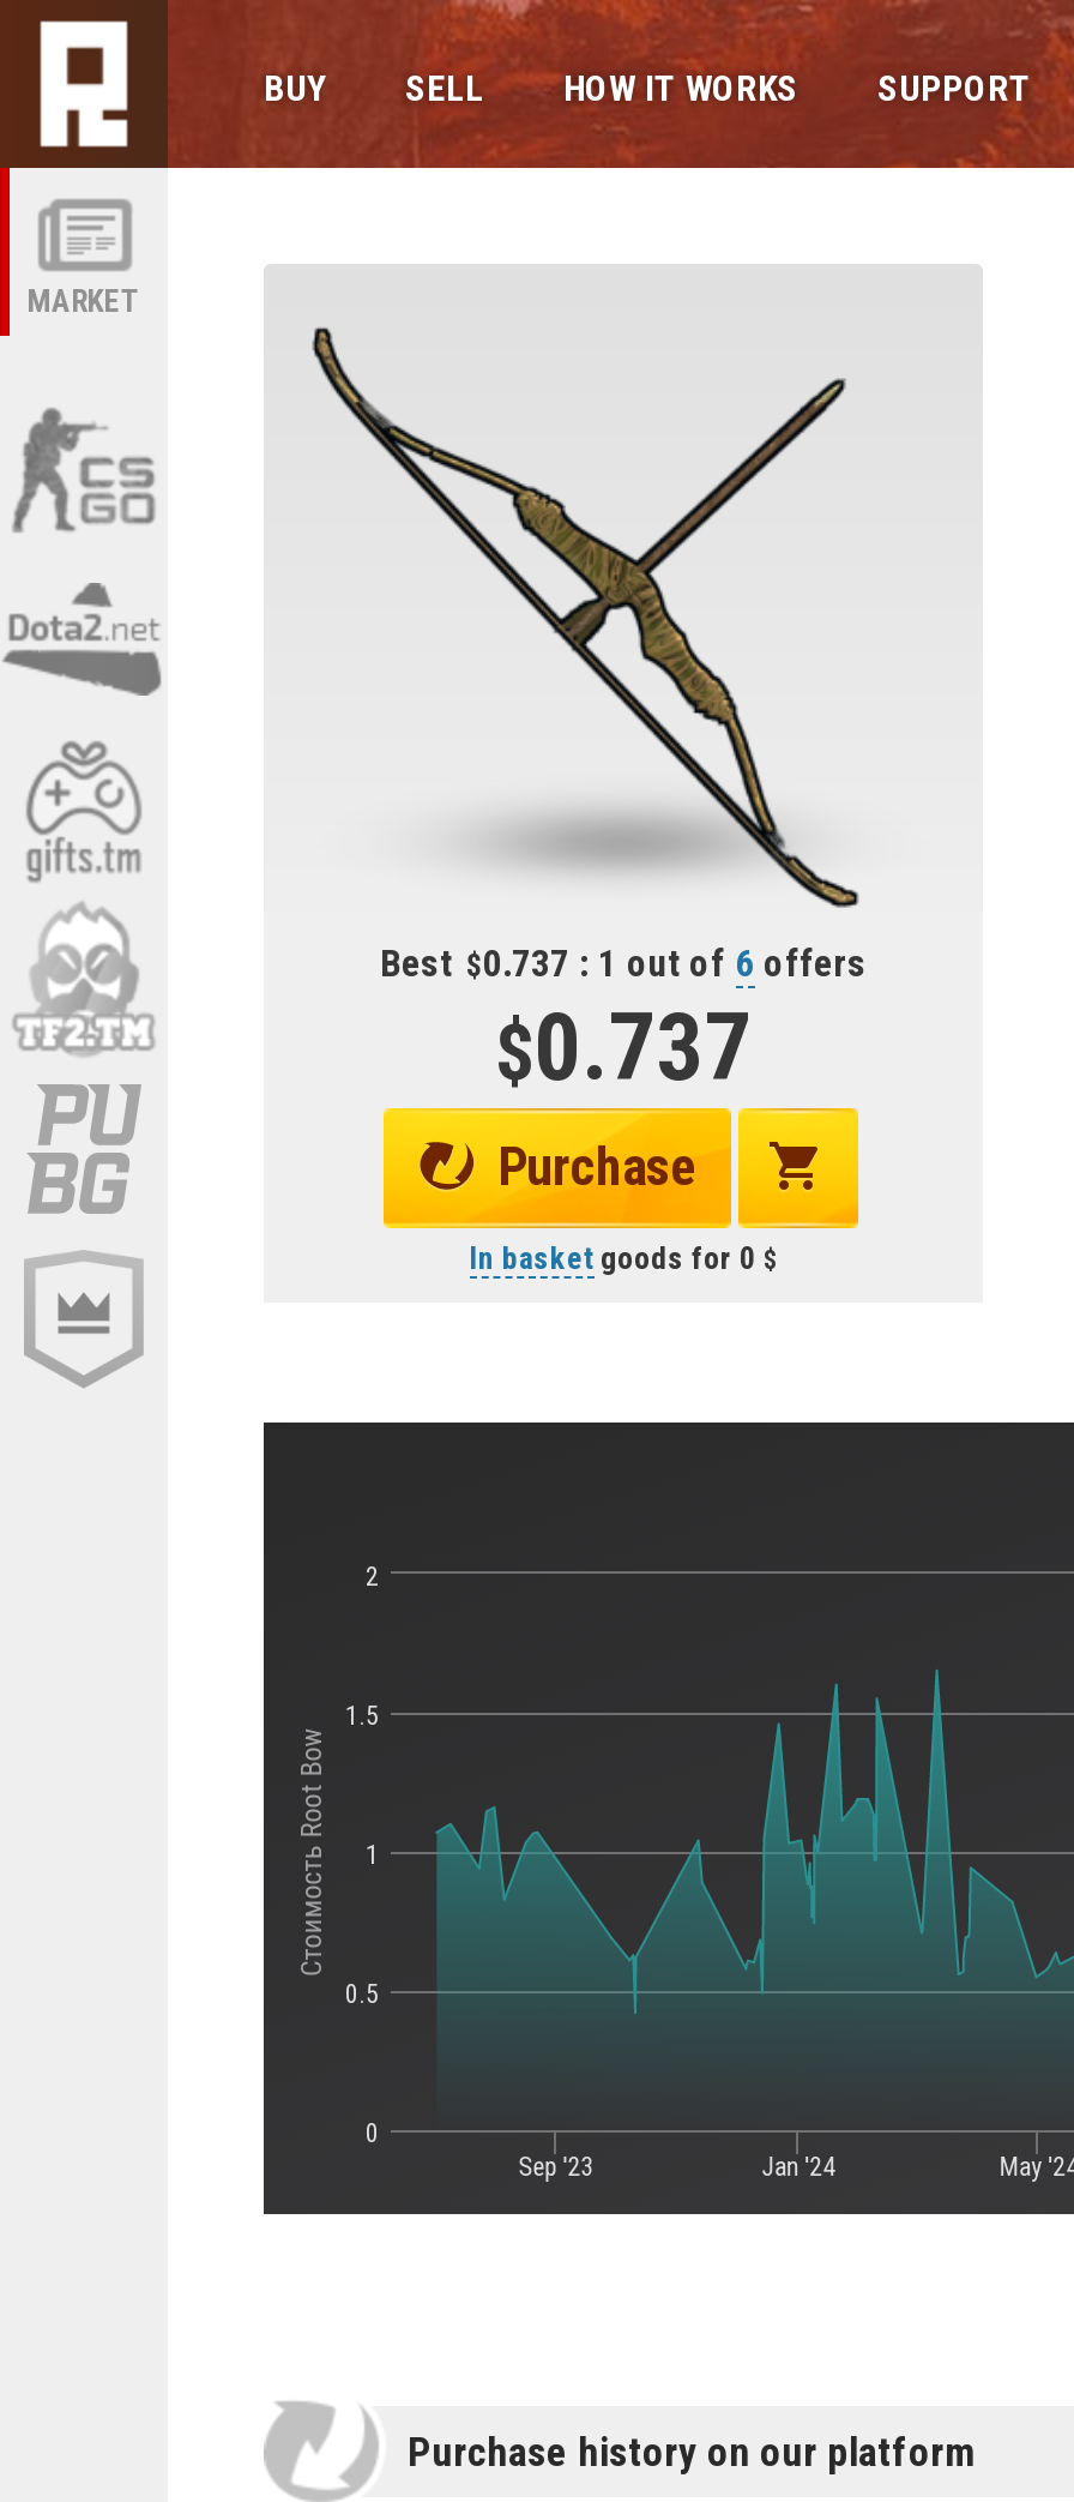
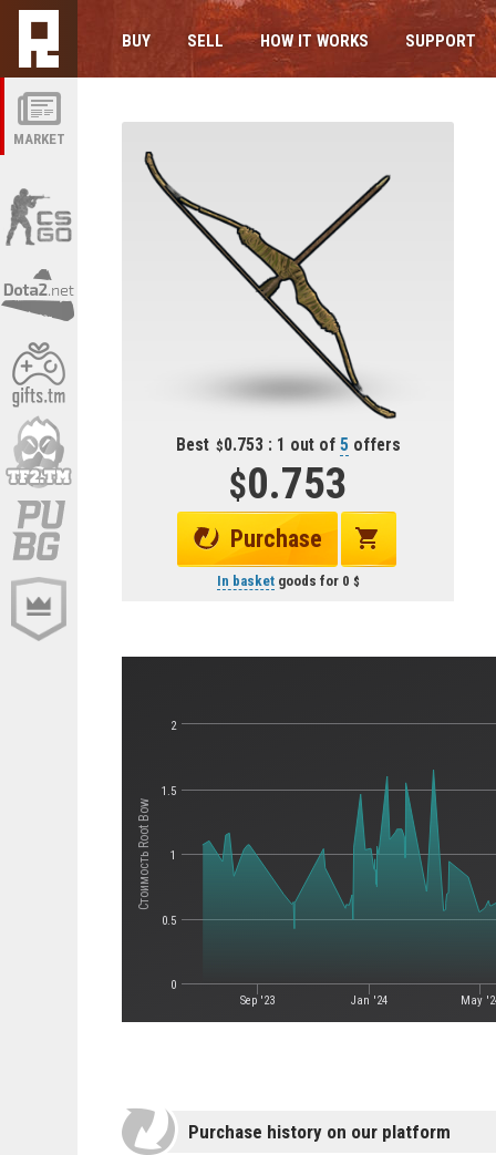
- Best 0.737 : 1 out of 6 offers
+ Best 0.753 : 1 out of 5 offers

- 0.737
+ 0.753
